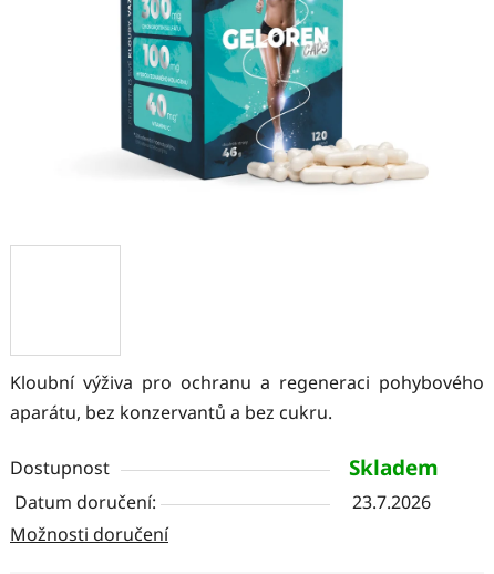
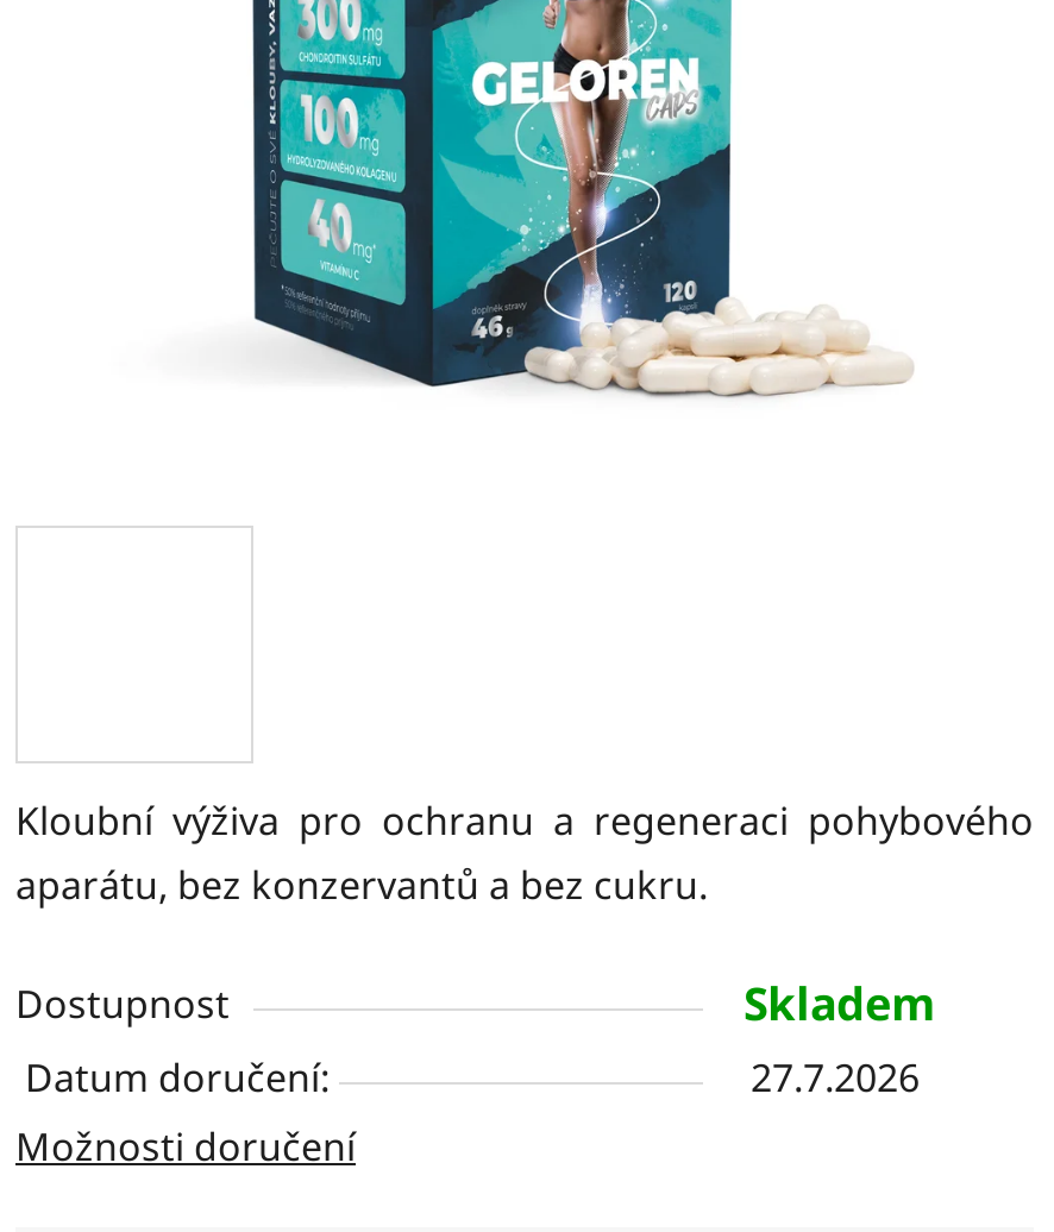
- 23.7.2026
+ 27.7.2026
